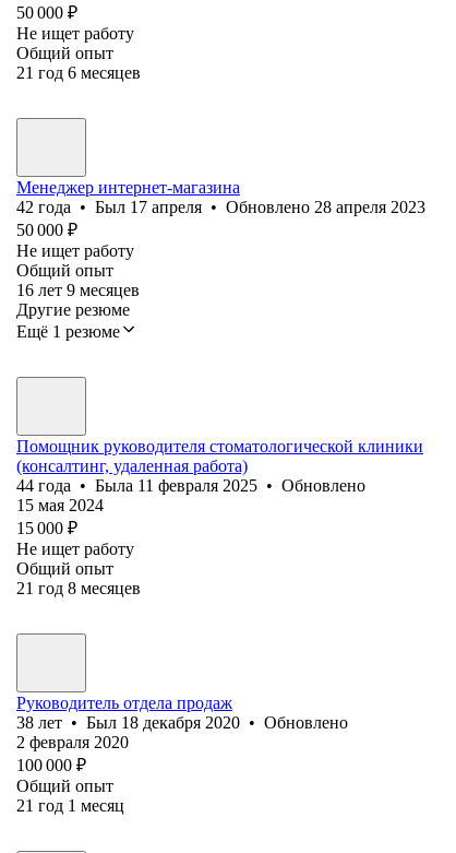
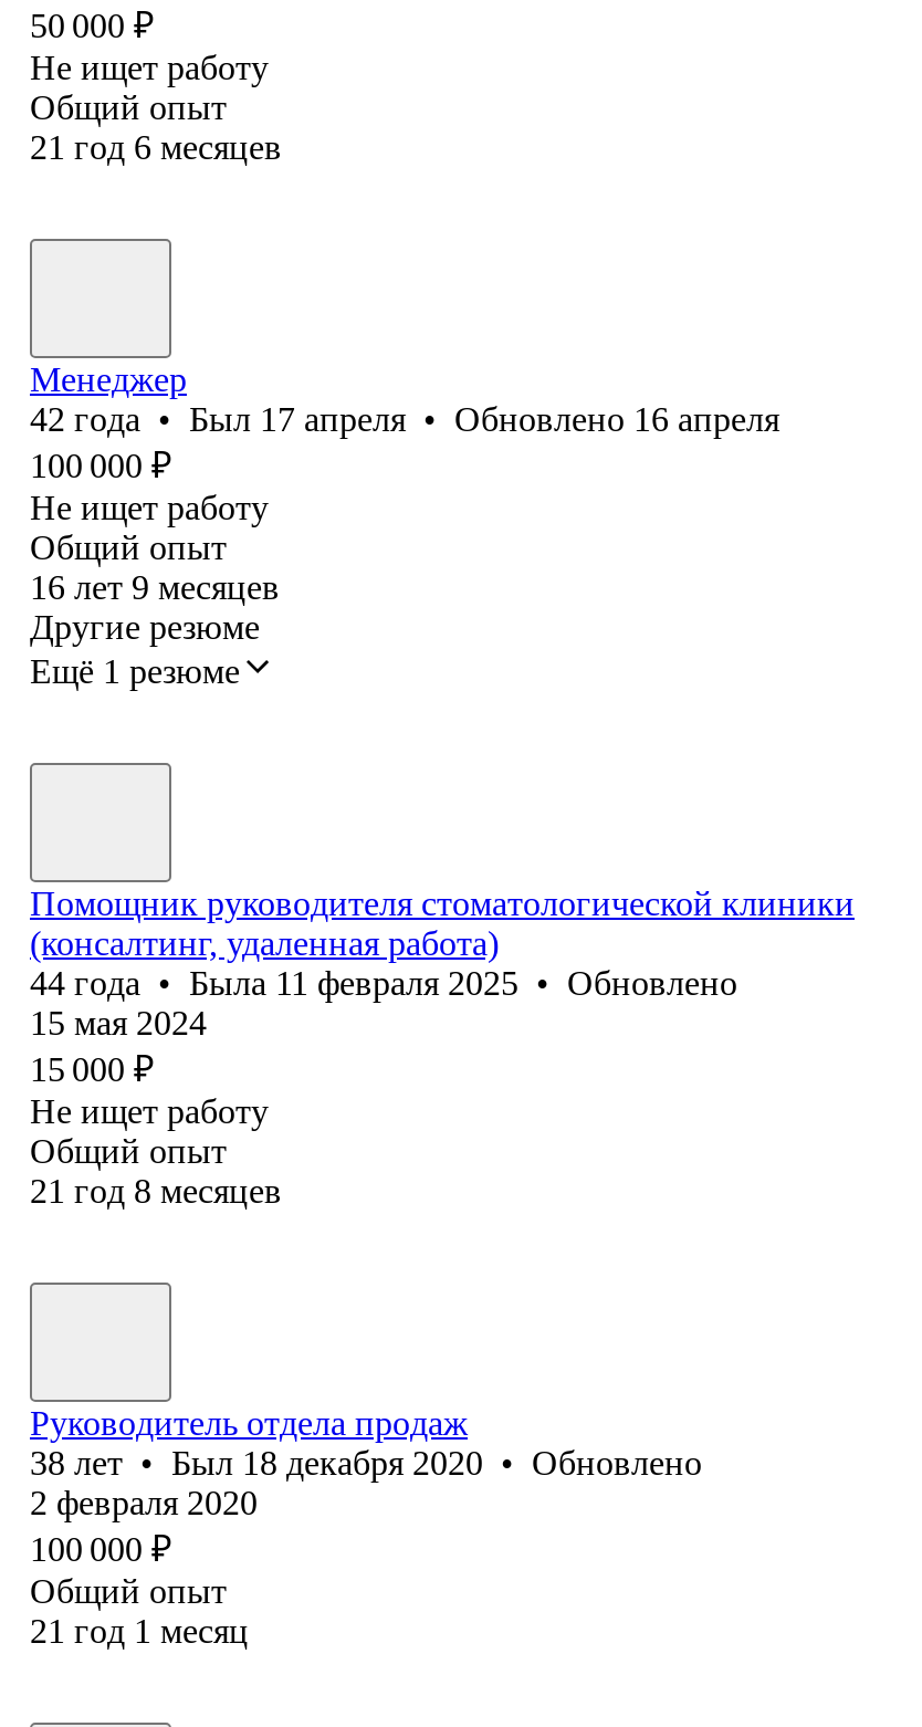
- Менеджер интернет-магазина
- 42 года • Был 17 апреля • Обновлено 28 апреля 2023
- 50 000 ₽
+ Менеджер
+ 42 года • Был 17 апреля • Обновлено 16 апреля
+ 100 000 ₽
